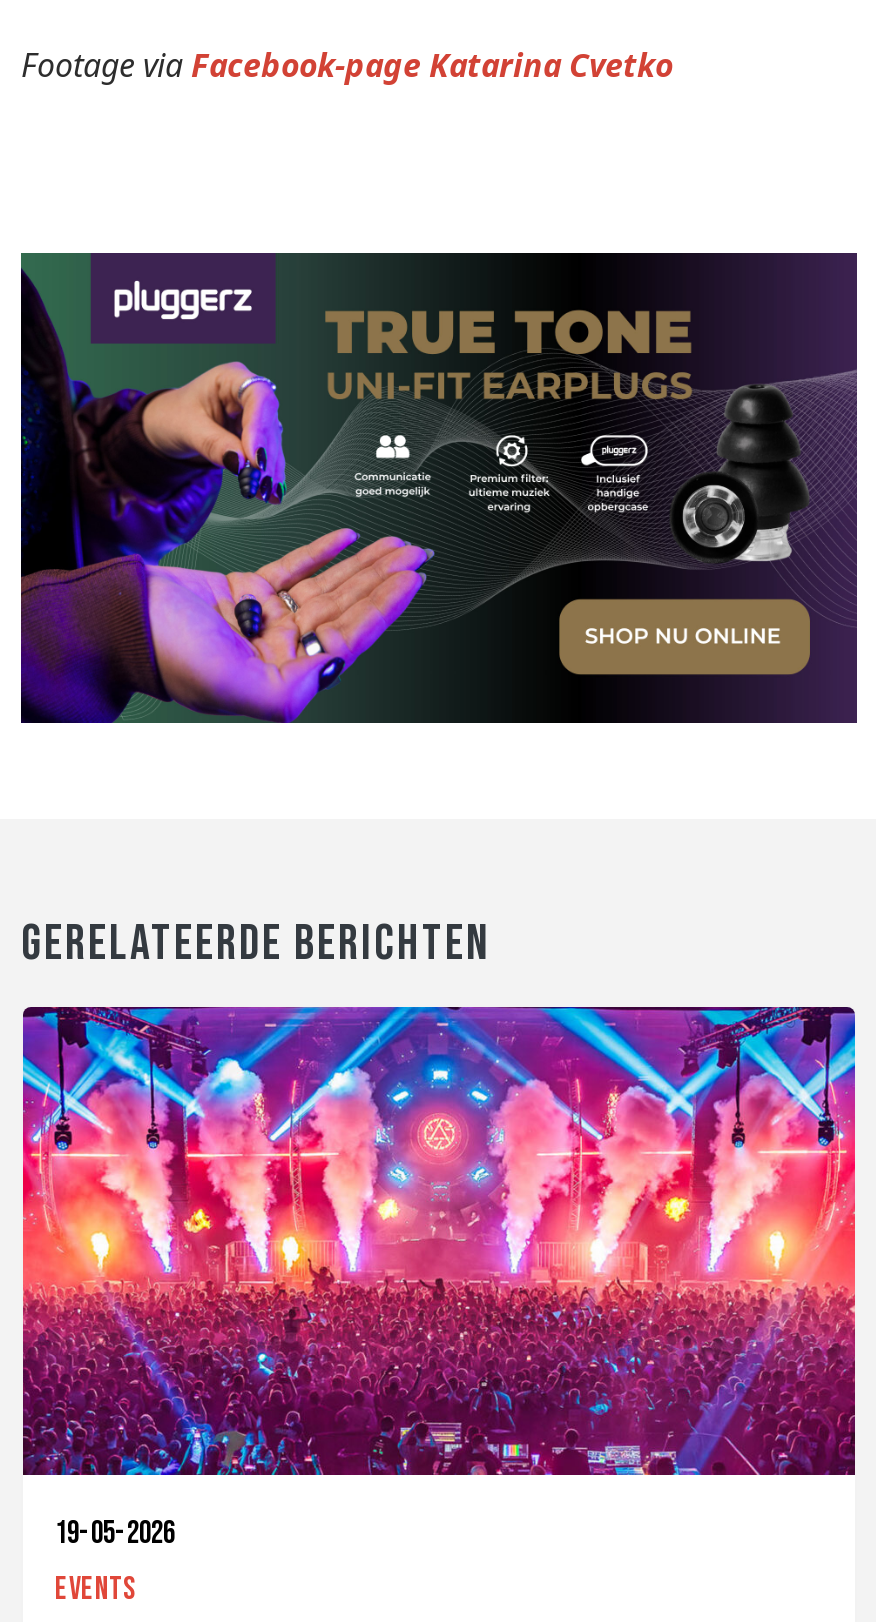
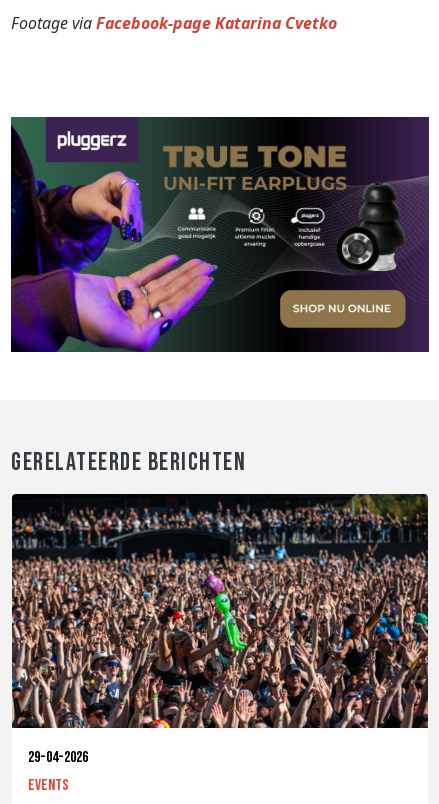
- [image]
- 19-05-2026
+ [image]
+ 29-04-2026
